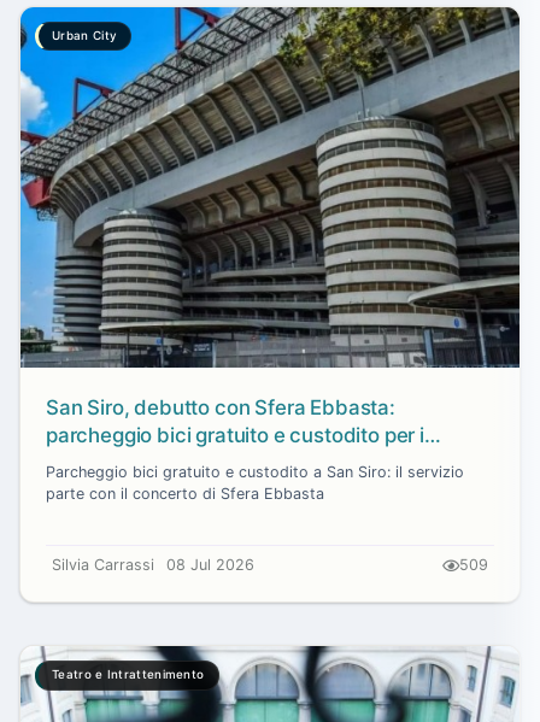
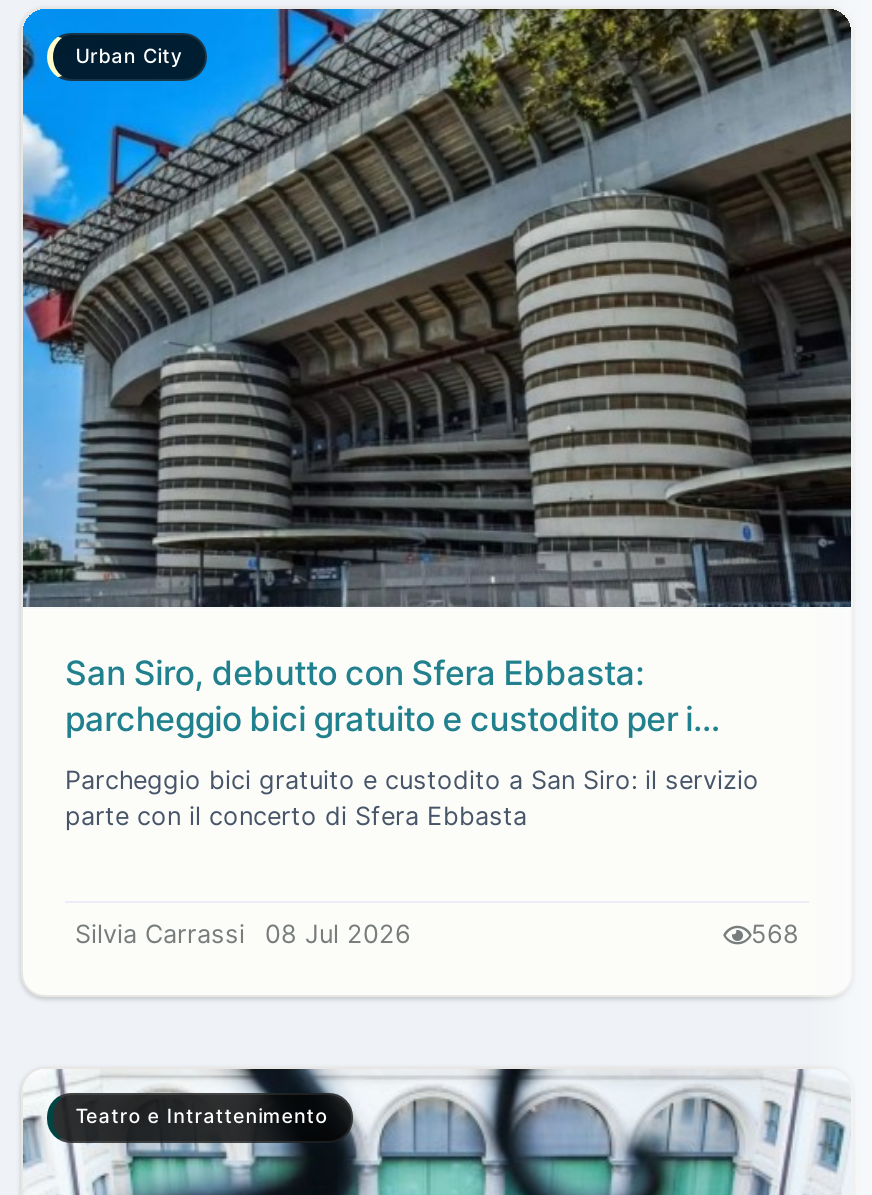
- 509
+ 568
